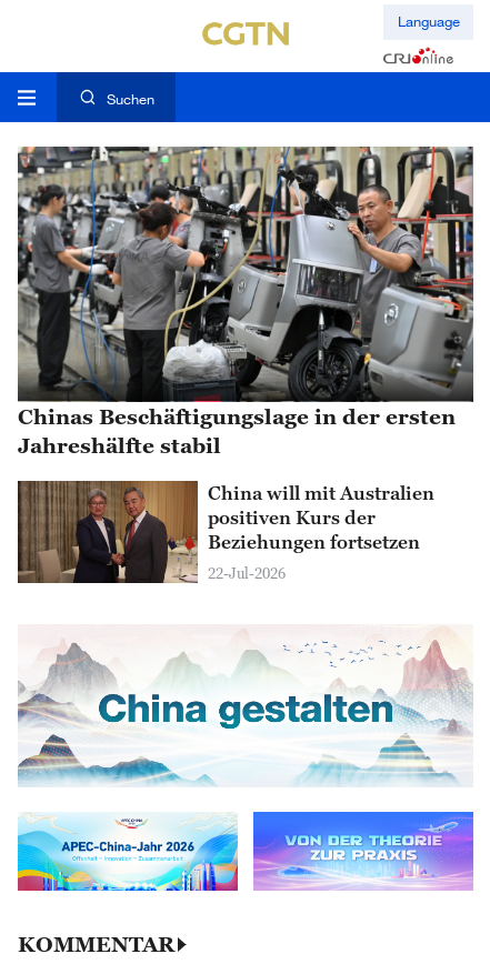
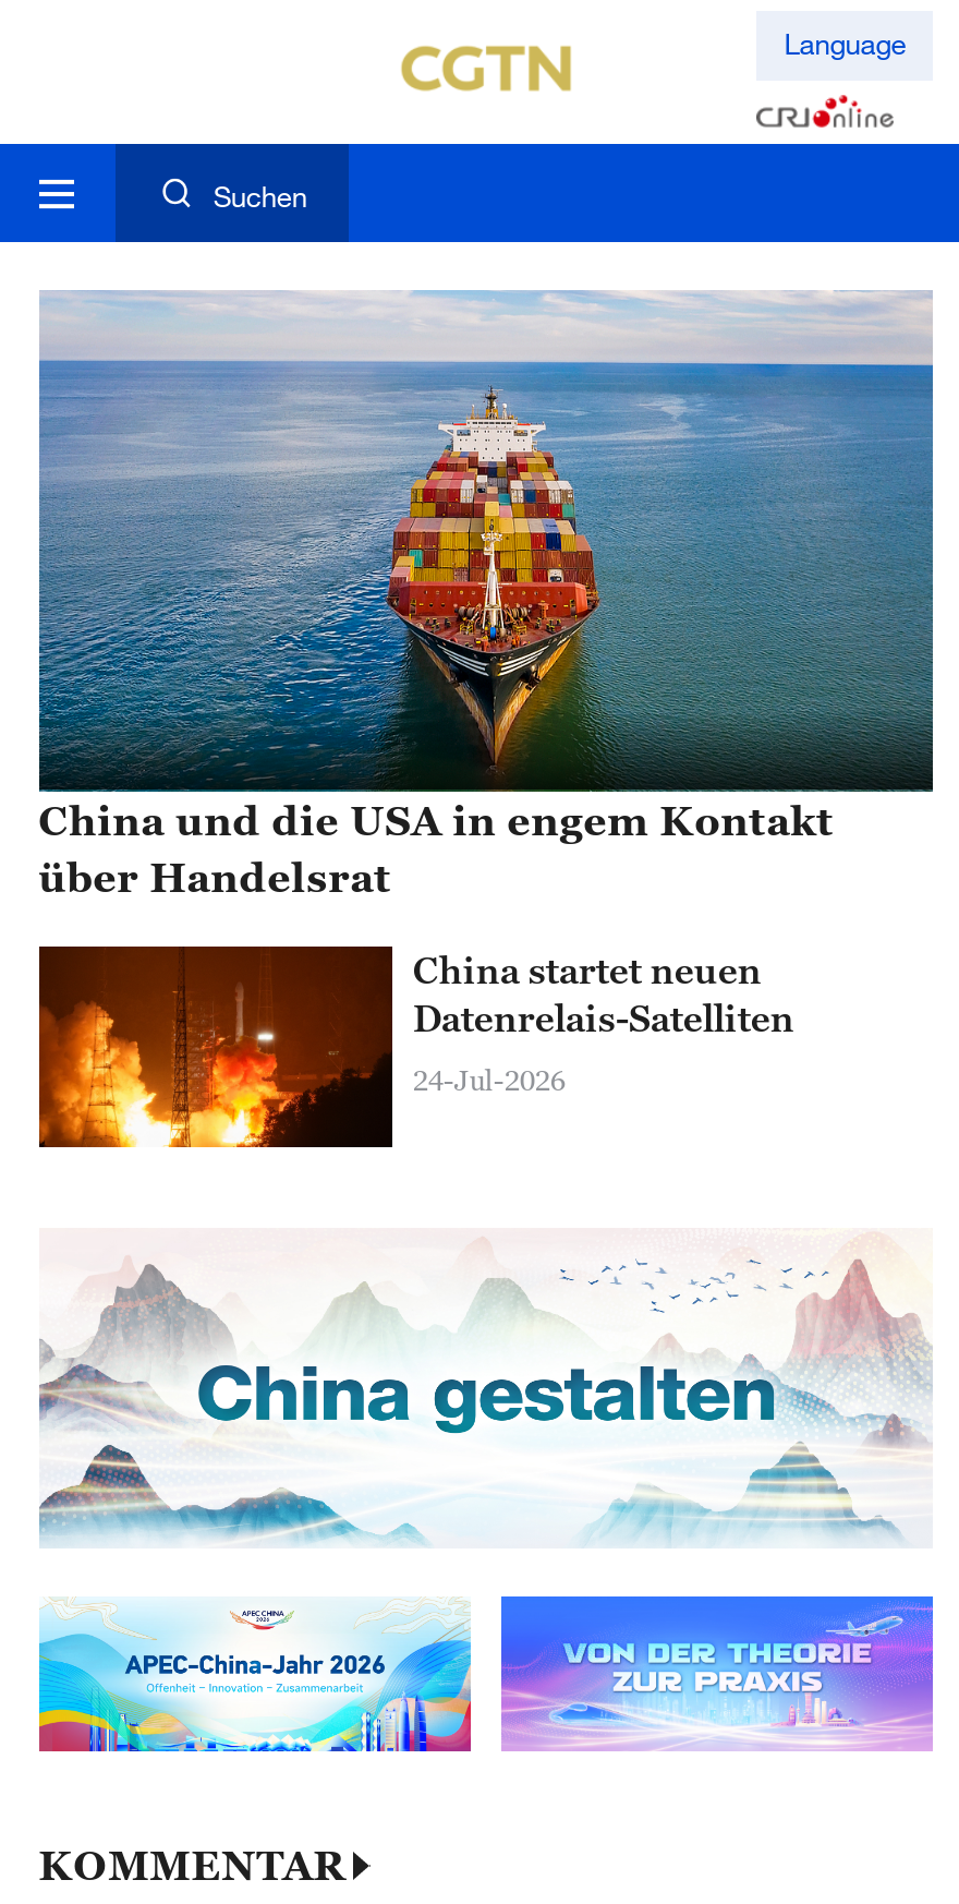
- [image]
- Chinas Beschäftigungslage in der ersten
- Jahreshälfte stabil
+ [image]
+ China und die USA in engem Kontakt
+ über Handelsrat

- [image]
- China will mit Australien
- positiven Kurs der
- Beziehungen fortsetzen
+ [image]
+ China startet neuen
+ Datenrelais-Satelliten

- 22-Jul-2026
+ 24-Jul-2026
